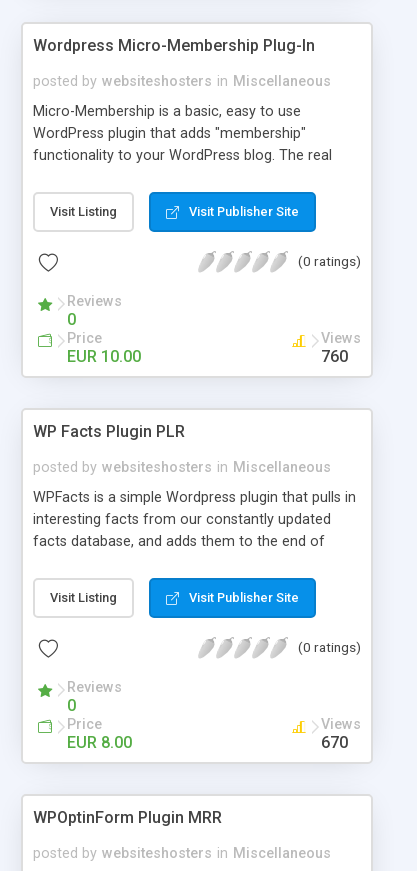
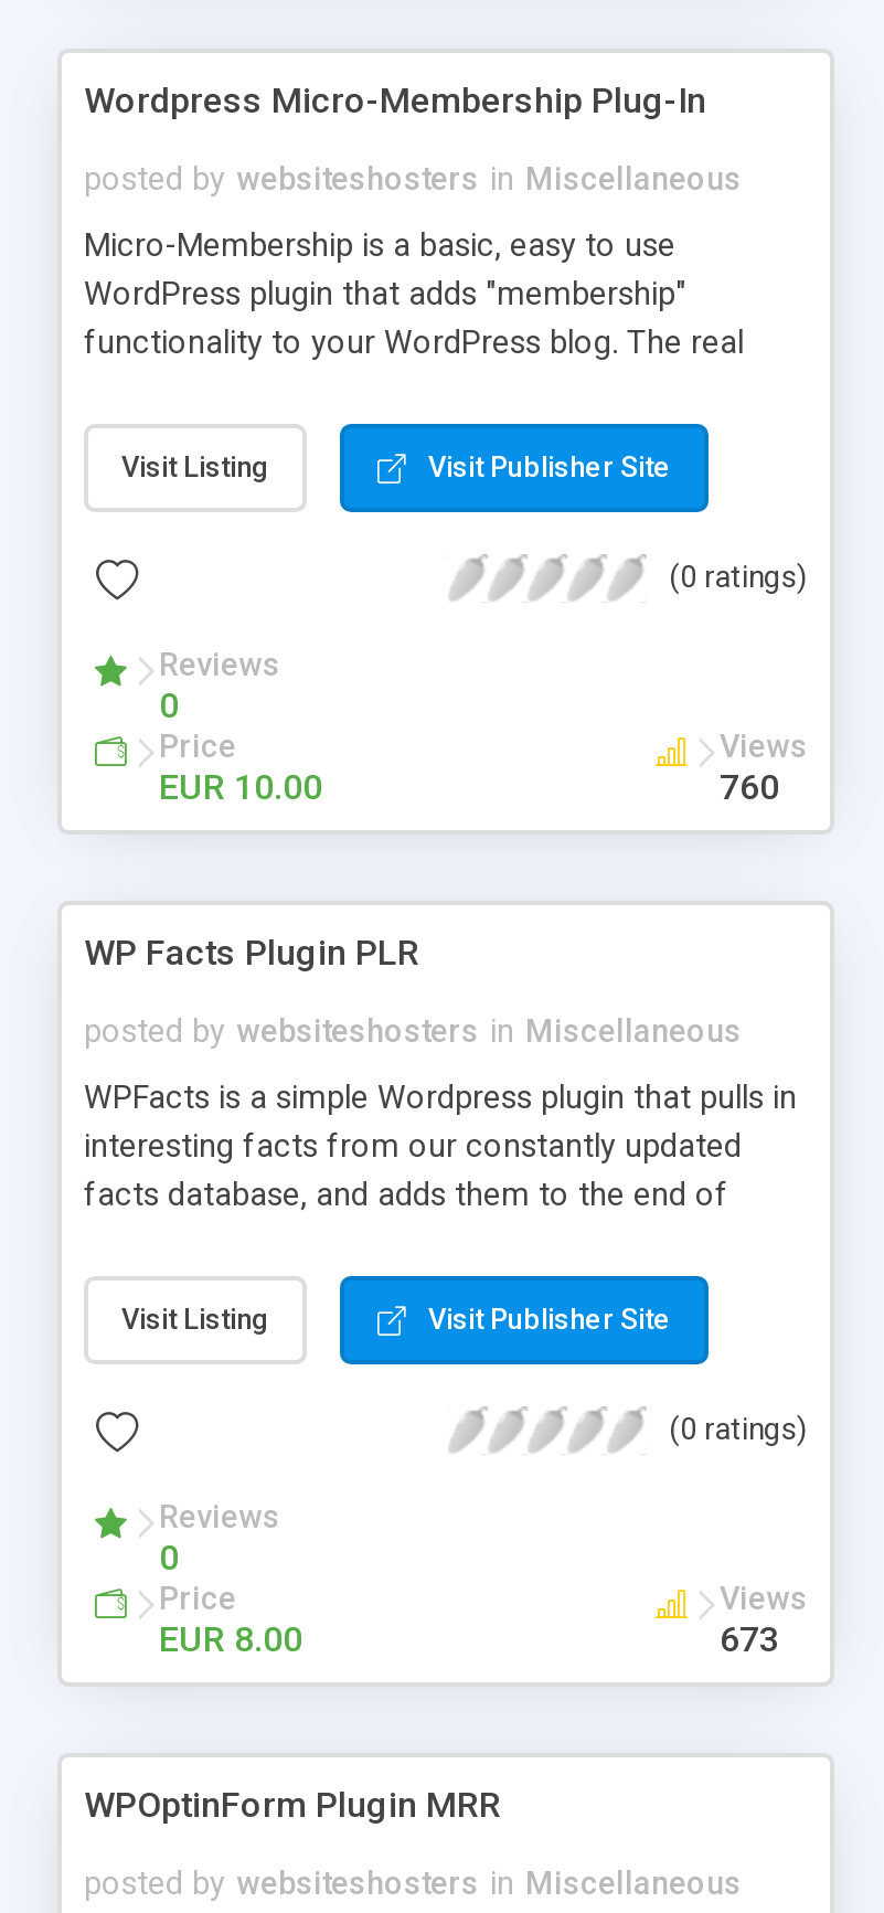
- 670
+ 673
